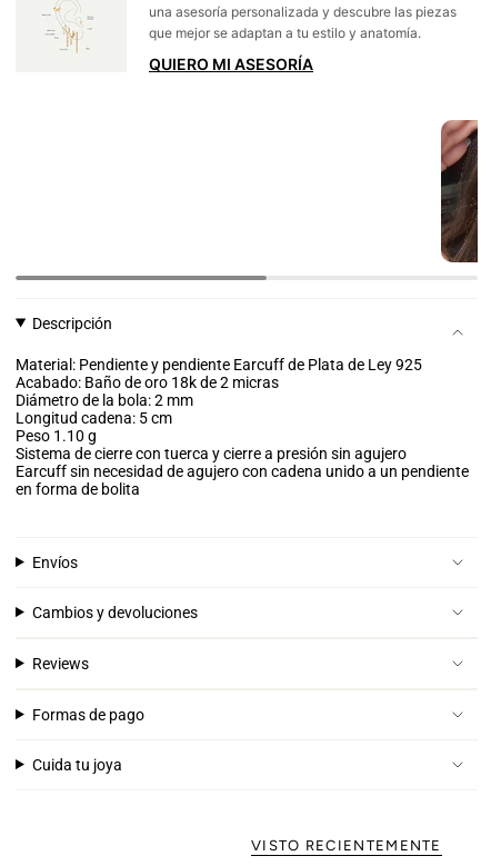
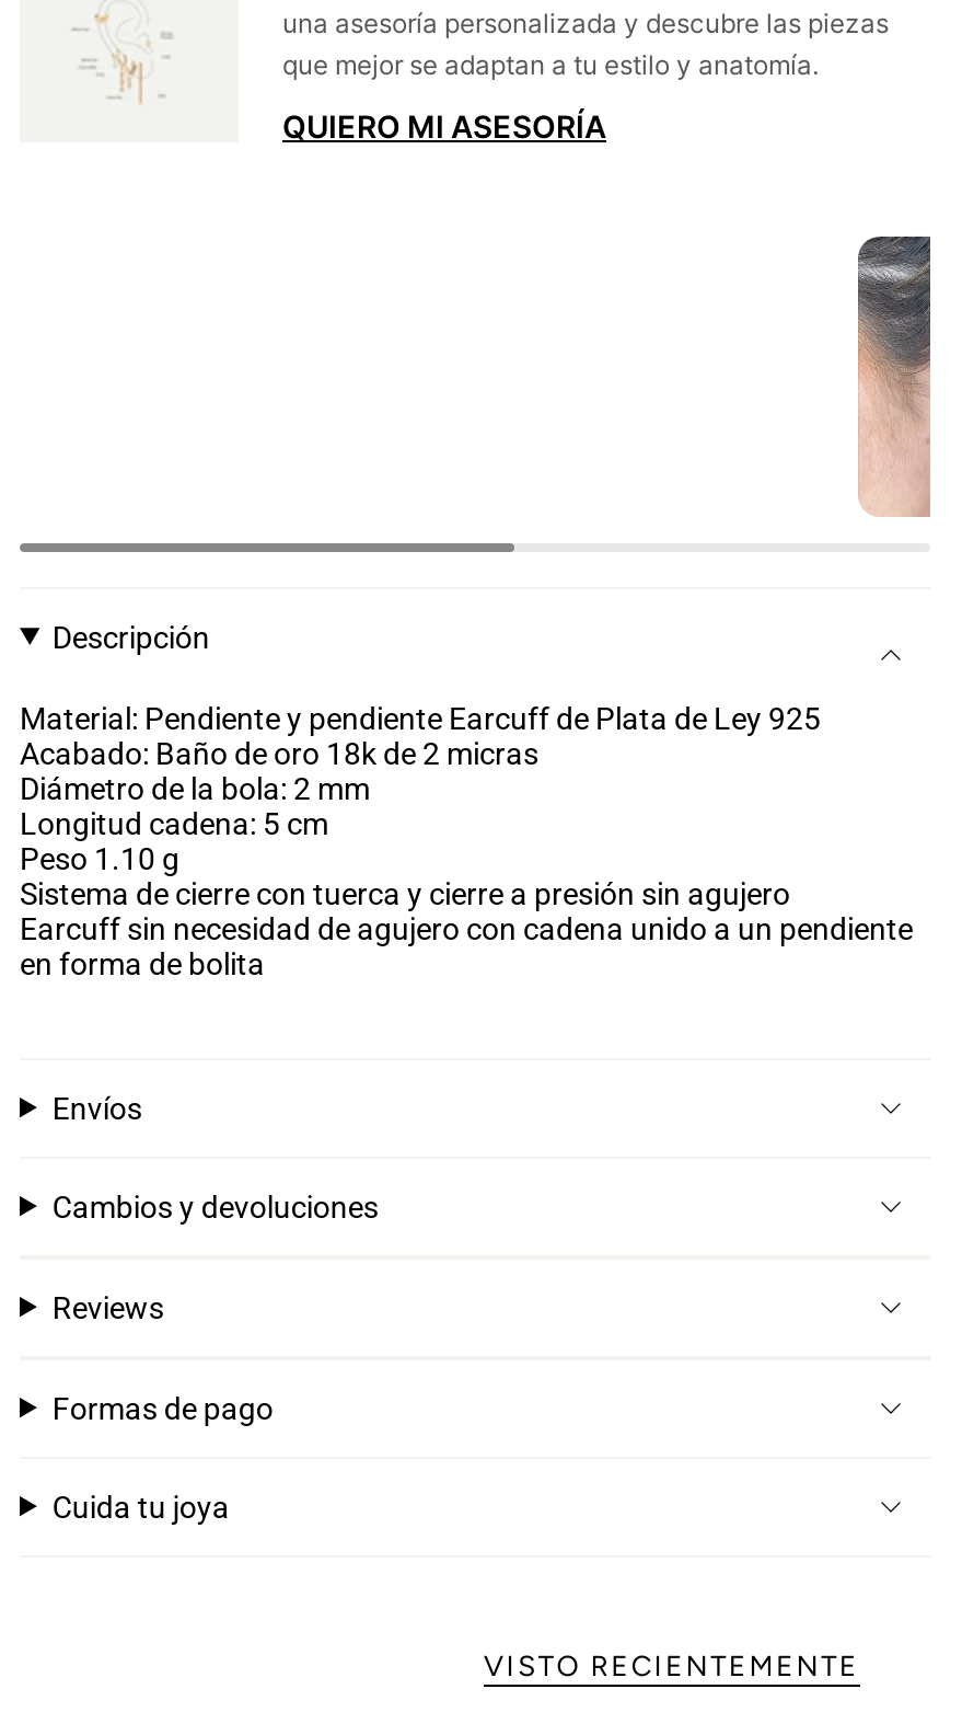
- [image]
+ [image]
